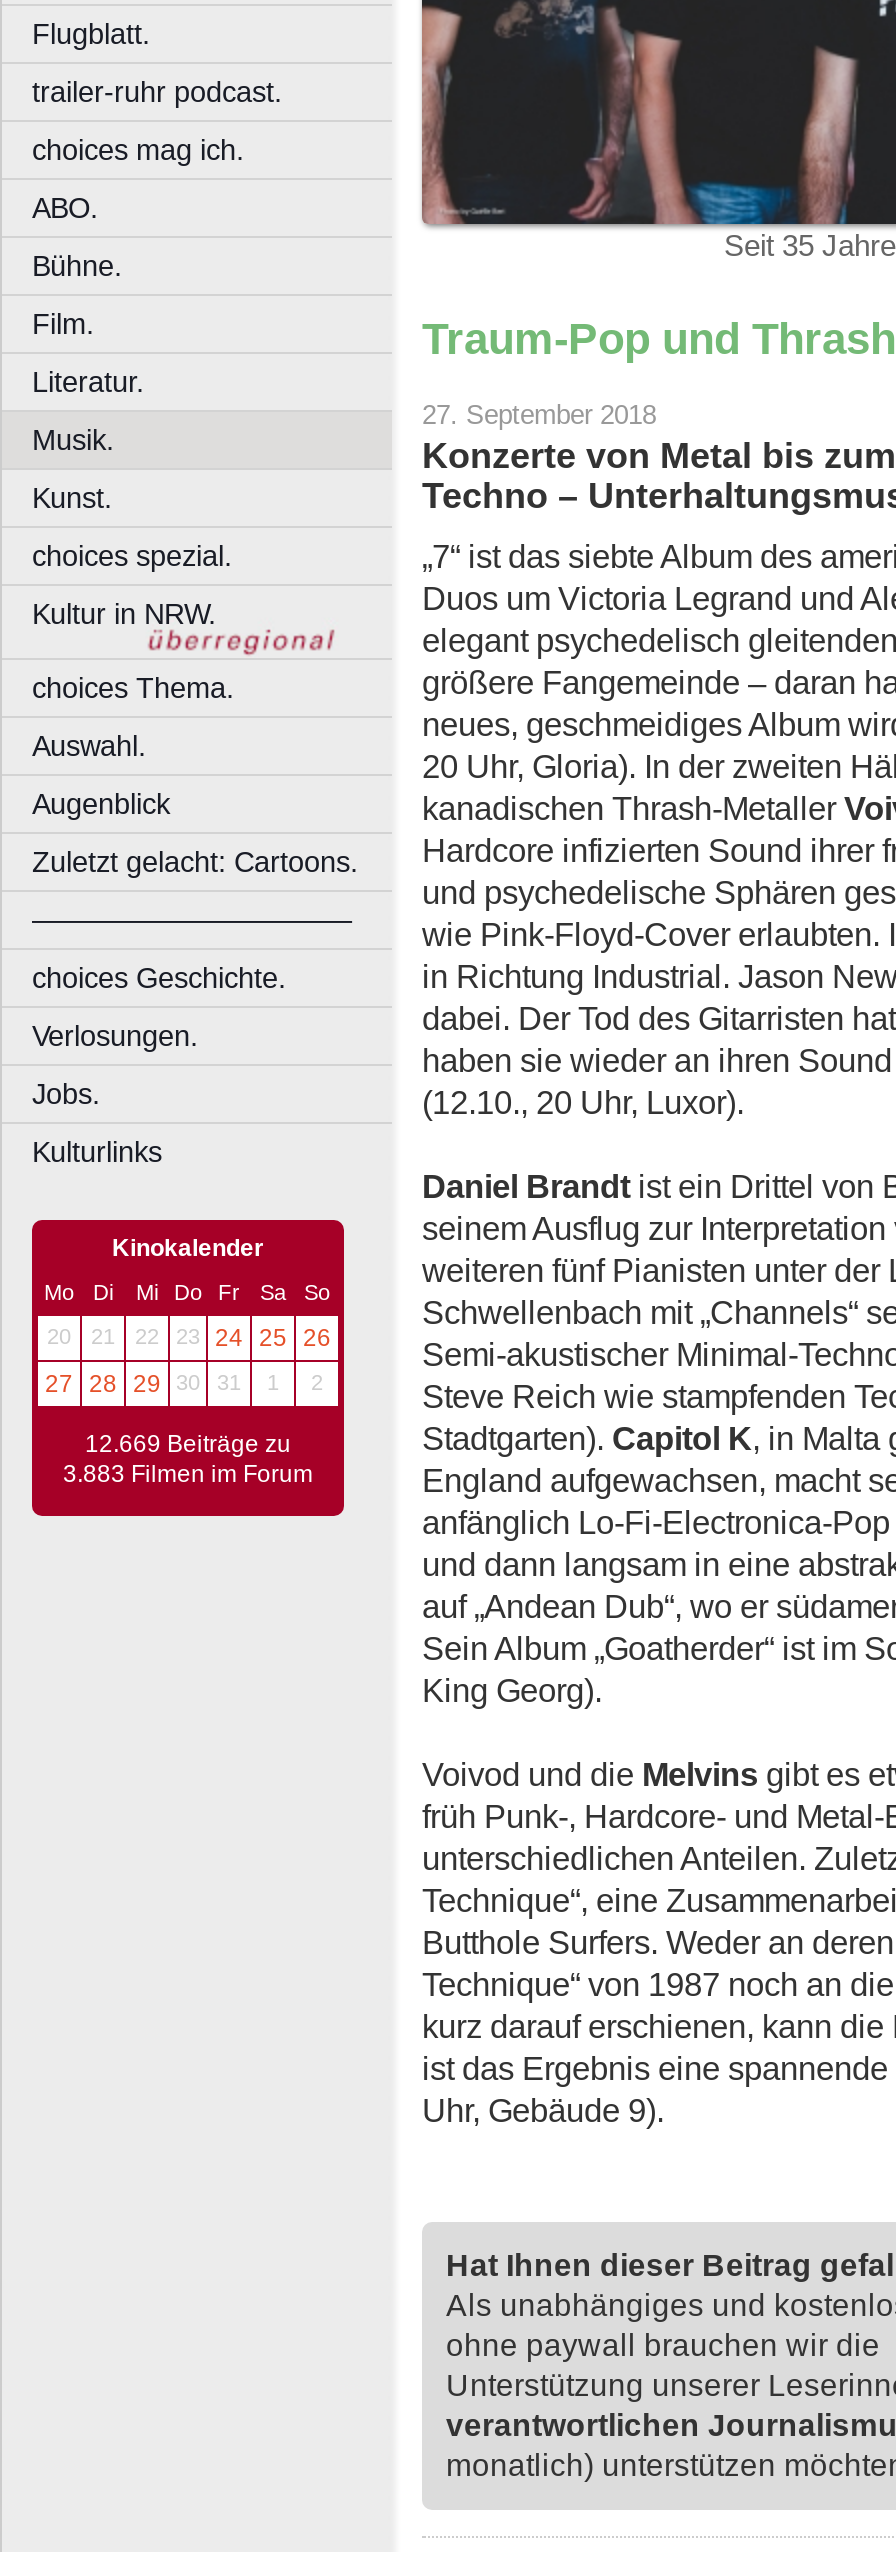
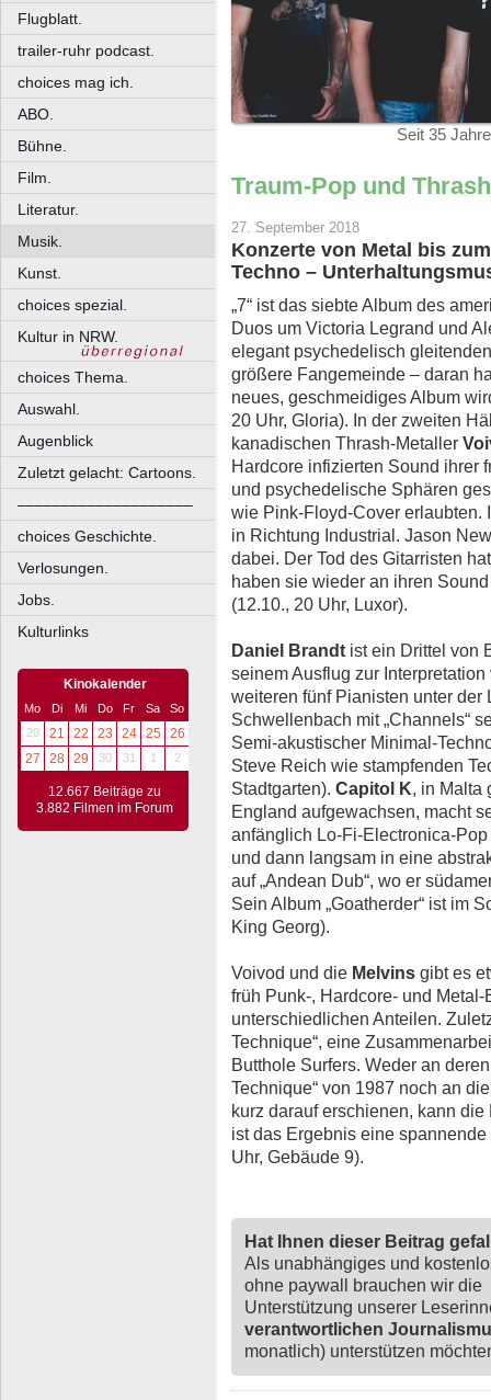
- 12.669 Beiträge zu
+ 12.667 Beiträge zu

- 3.883 Filmen im Forum
+ 3.882 Filmen im Forum
